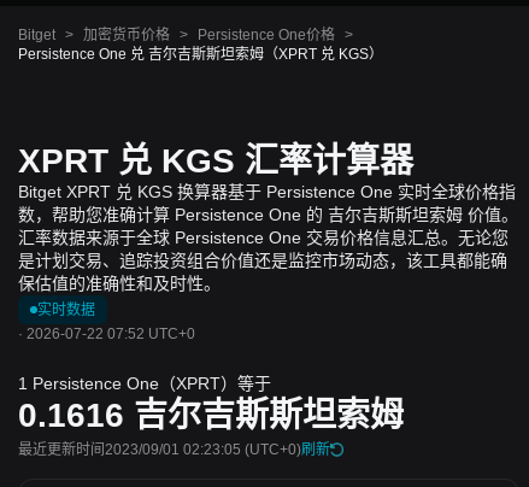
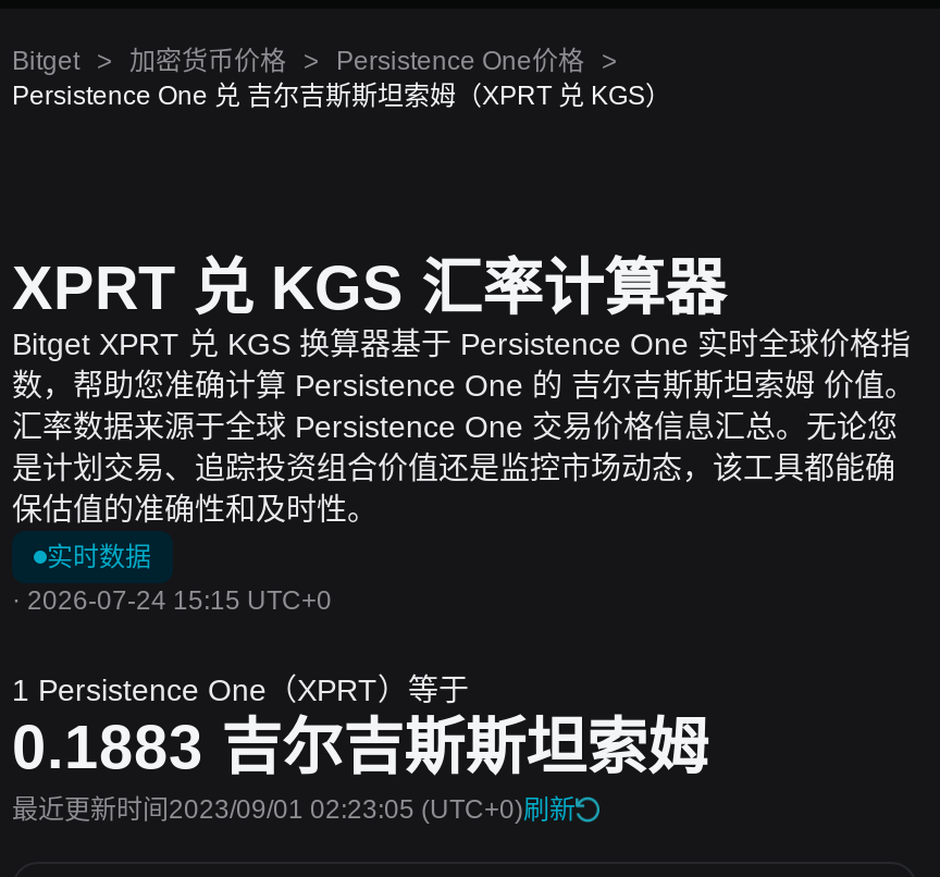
- · 2026-07-22 07:52 UTC+0
+ · 2026-07-24 15:15 UTC+0

- 0.1616 吉尔吉斯斯坦索姆
+ 0.1883 吉尔吉斯斯坦索姆
